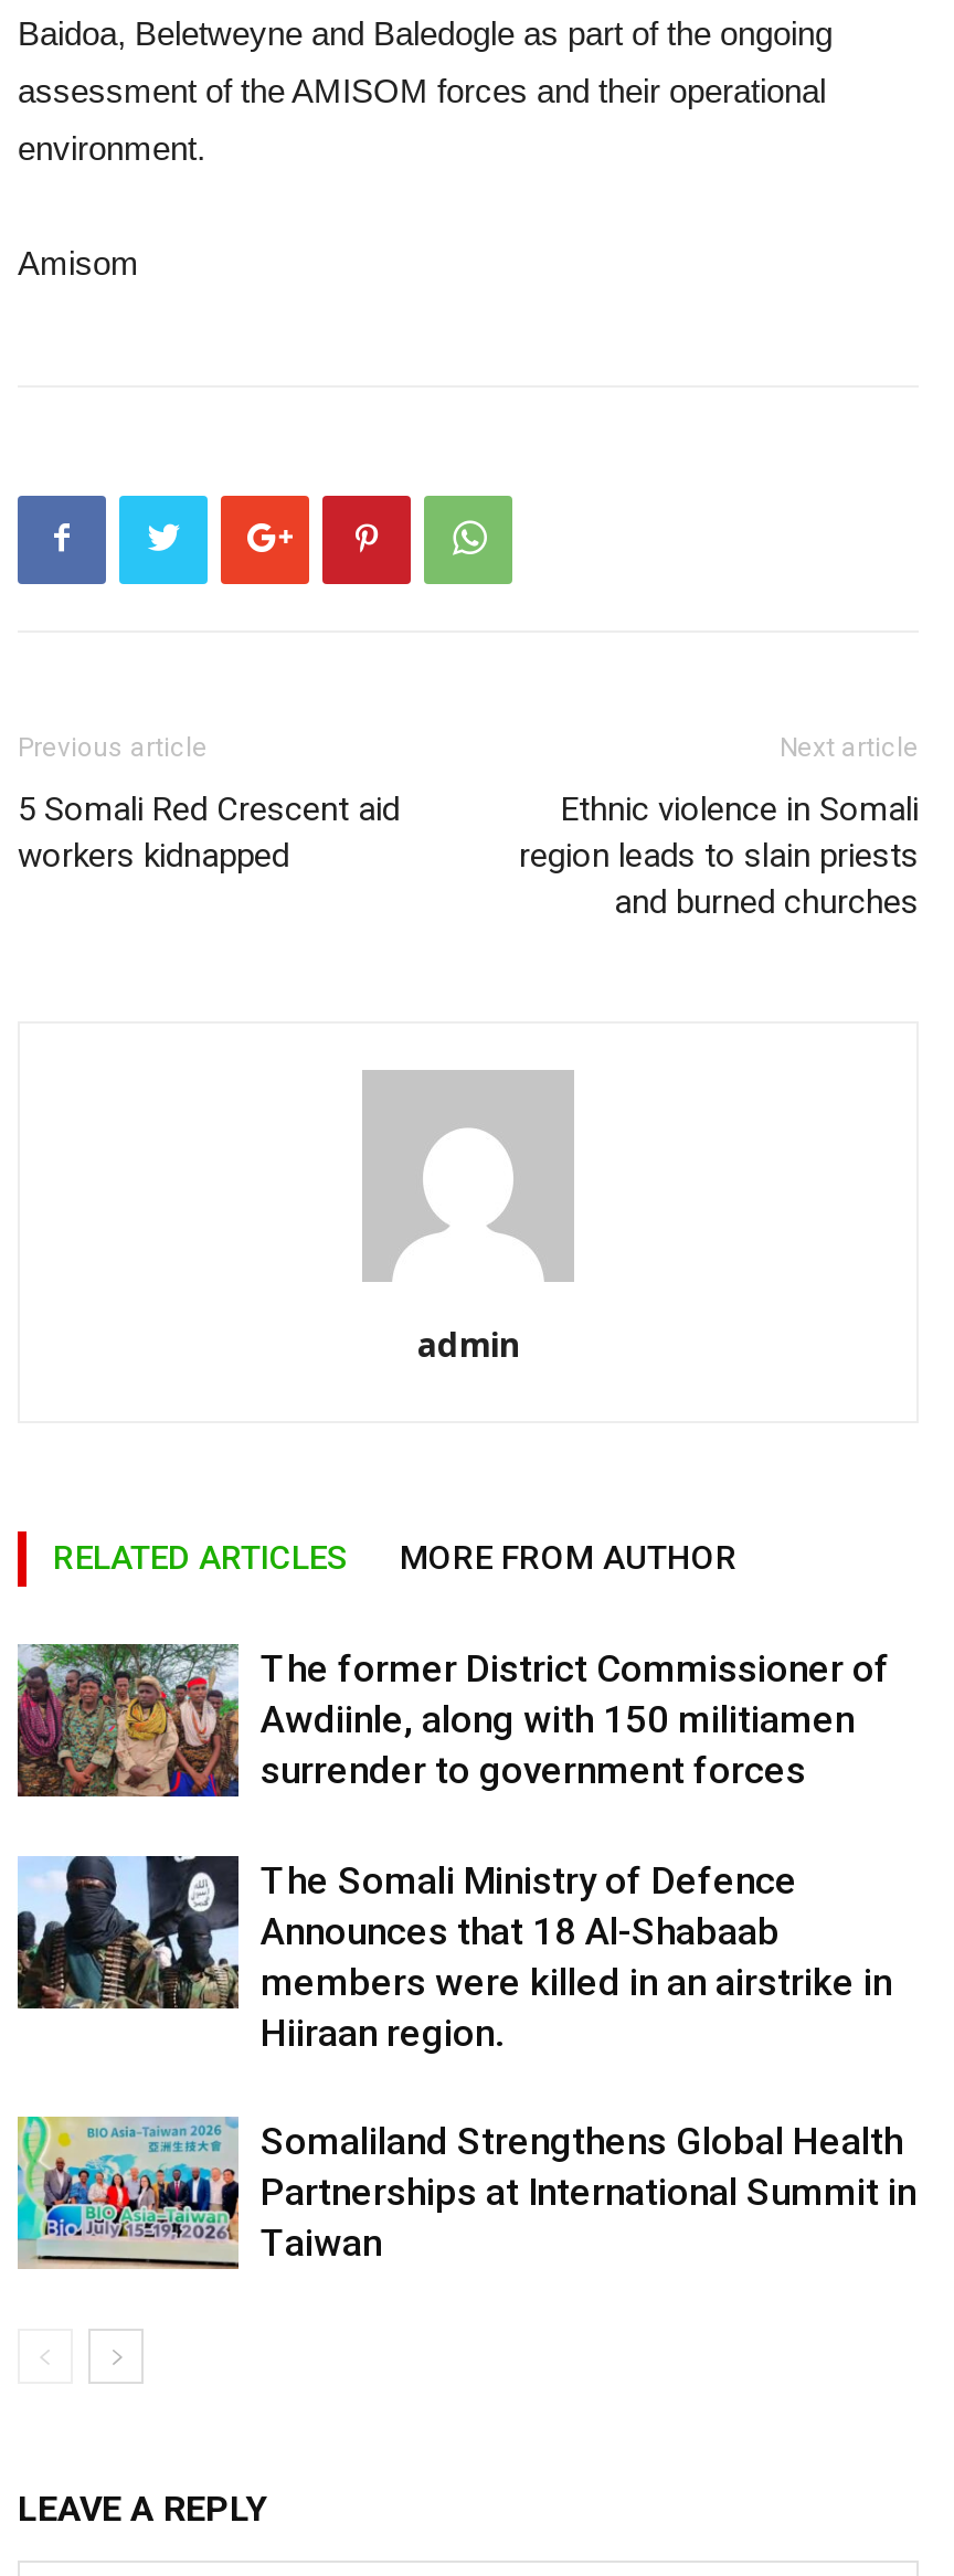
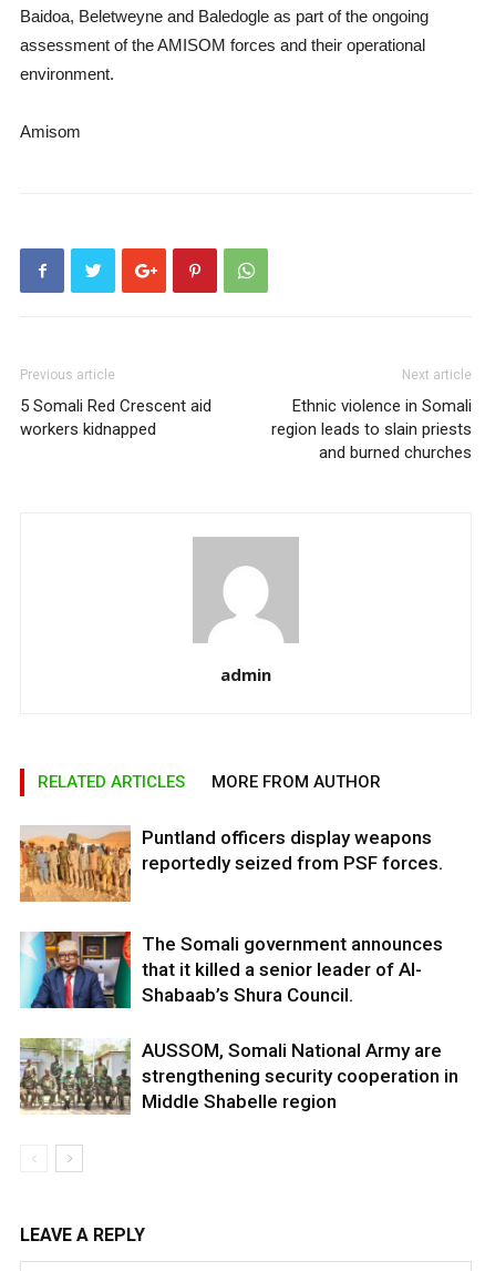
- [image]
- The former District Commissioner of
- Awdiinle, along with 150 militiamen
- surrender to government forces
+ [image]
+ Puntland officers display weapons
+ reportedly seized from PSF forces.

- [image]
- The Somali Ministry of Defence
- Announces that 18 Al-Shabaab
- members were killed in an airstrike in
- Hiiraan region.
+ [image]
+ The Somali government announces
+ that it killed a senior leader of Al-
+ Shabaab’s Shura Council.

- [image]
- Somaliland Strengthens Global Health
- Partnerships at International Summit in
- Taiwan
+ [image]
+ AUSSOM, Somali National Army are
+ strengthening security cooperation in
+ Middle Shabelle region
